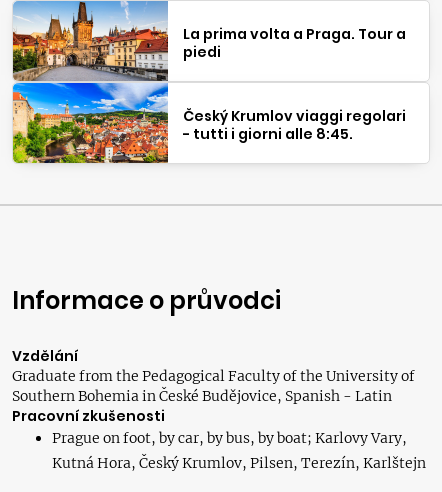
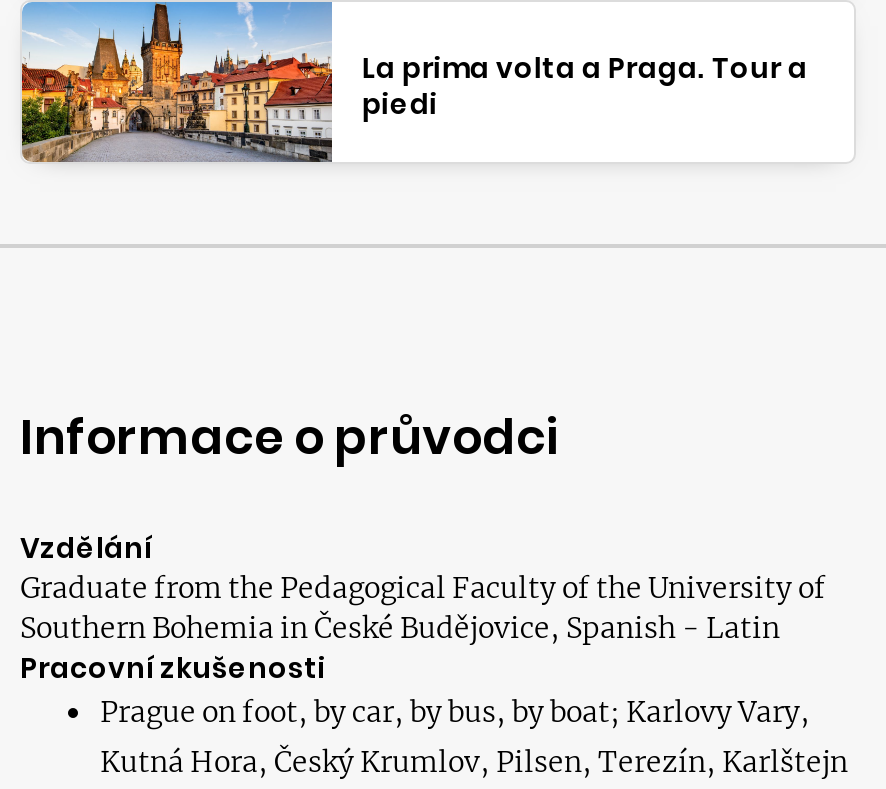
- [image]
- Český Krumlov viaggi regolari
- - tutti i giorni alle 8:45.
